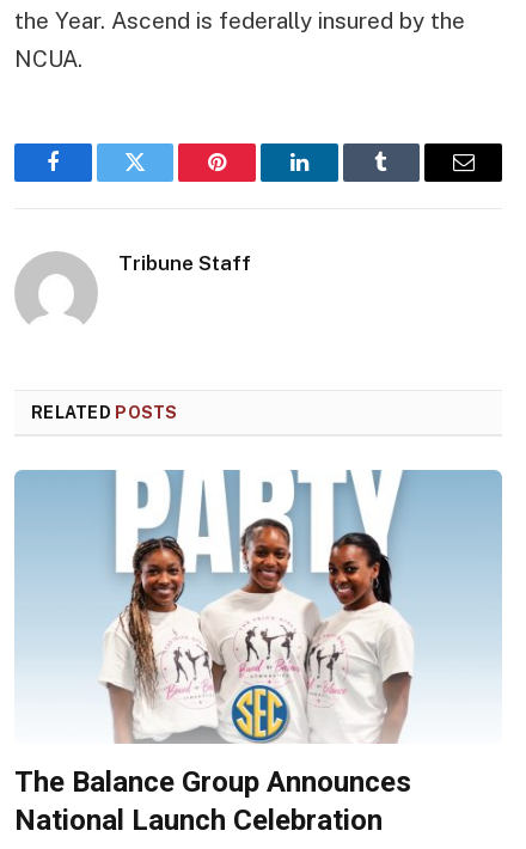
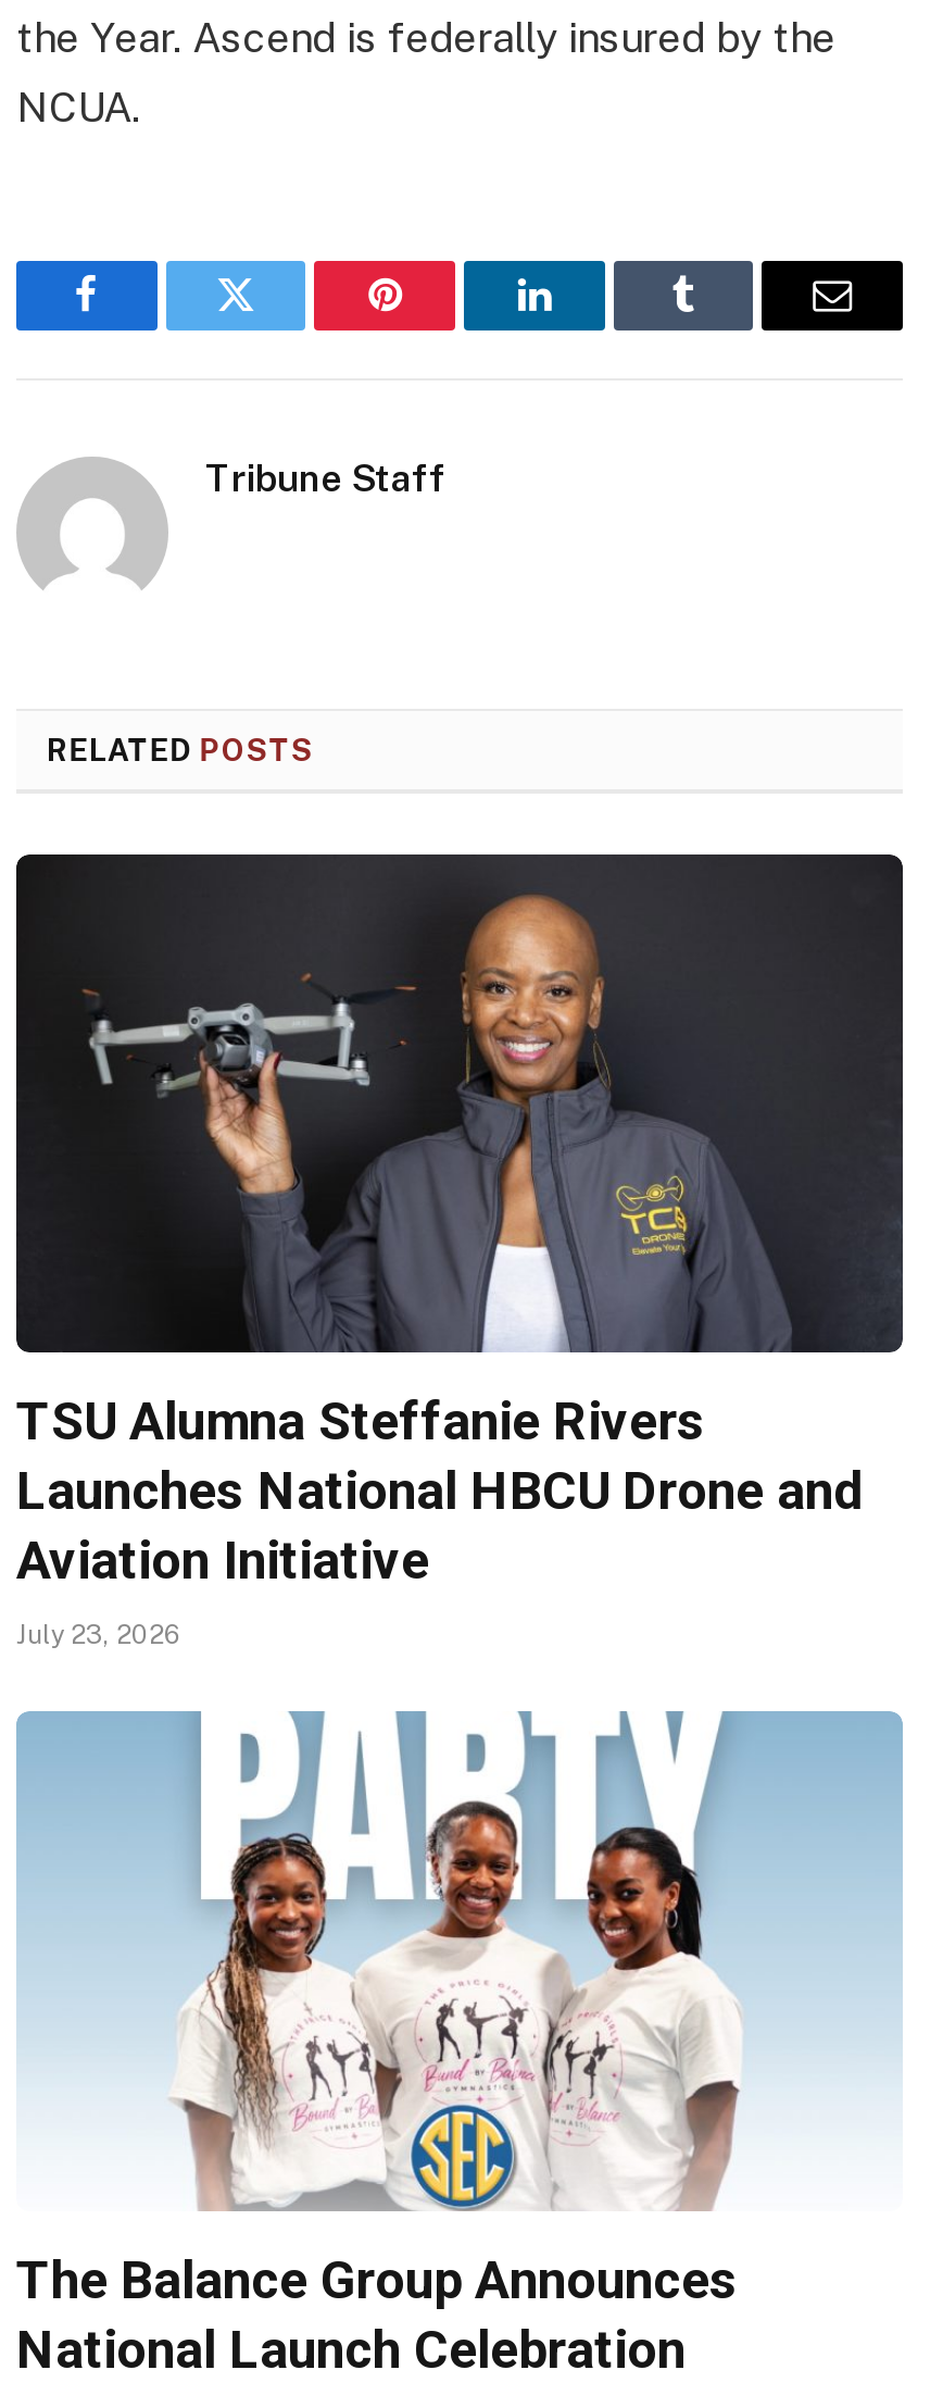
+ [image]
+ TSU Alumna Steffanie Rivers
+ Launches National HBCU Drone and
+ Aviation Initiative
+ July 23, 2026
